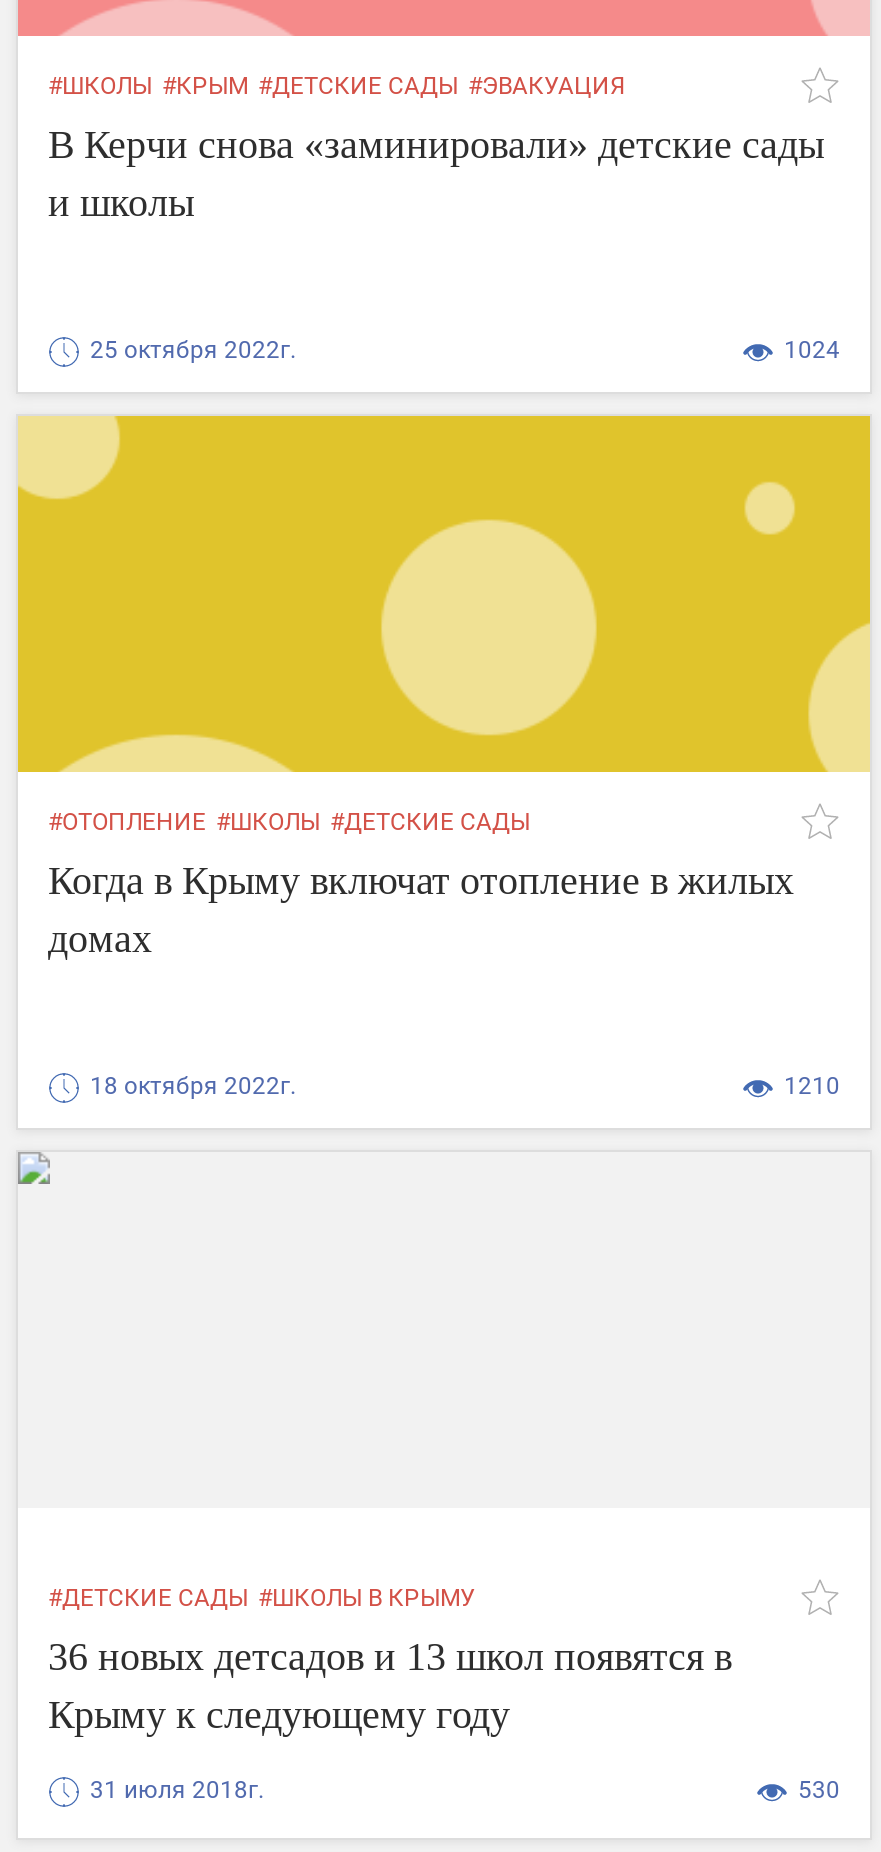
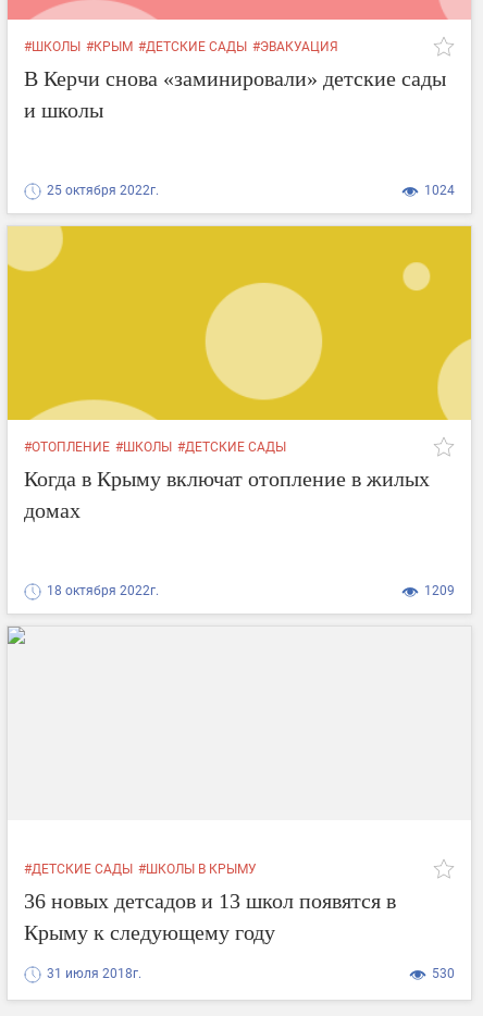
- 1210
+ 1209
